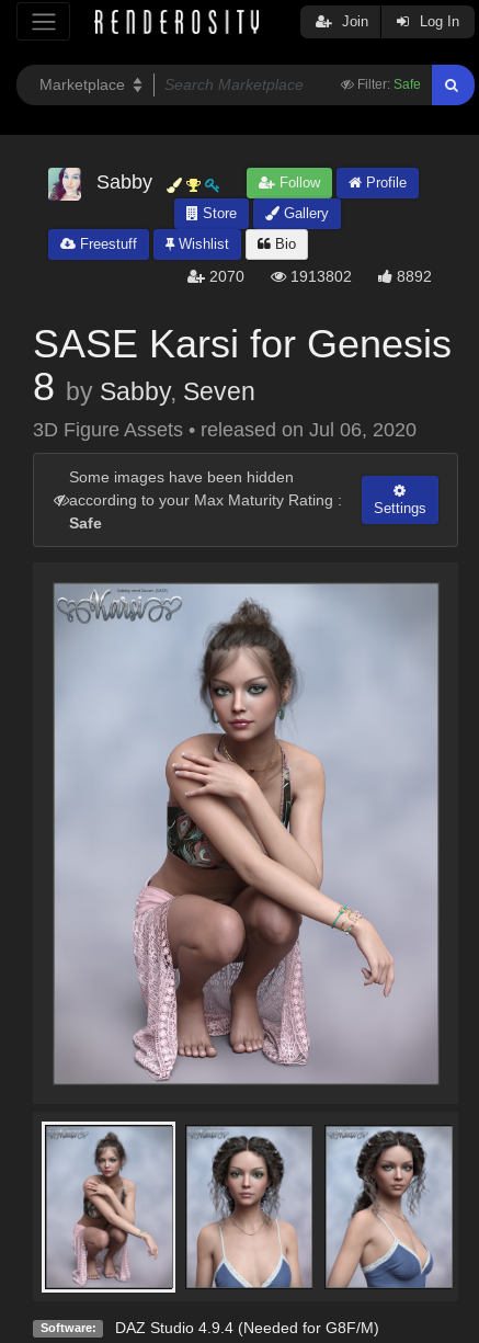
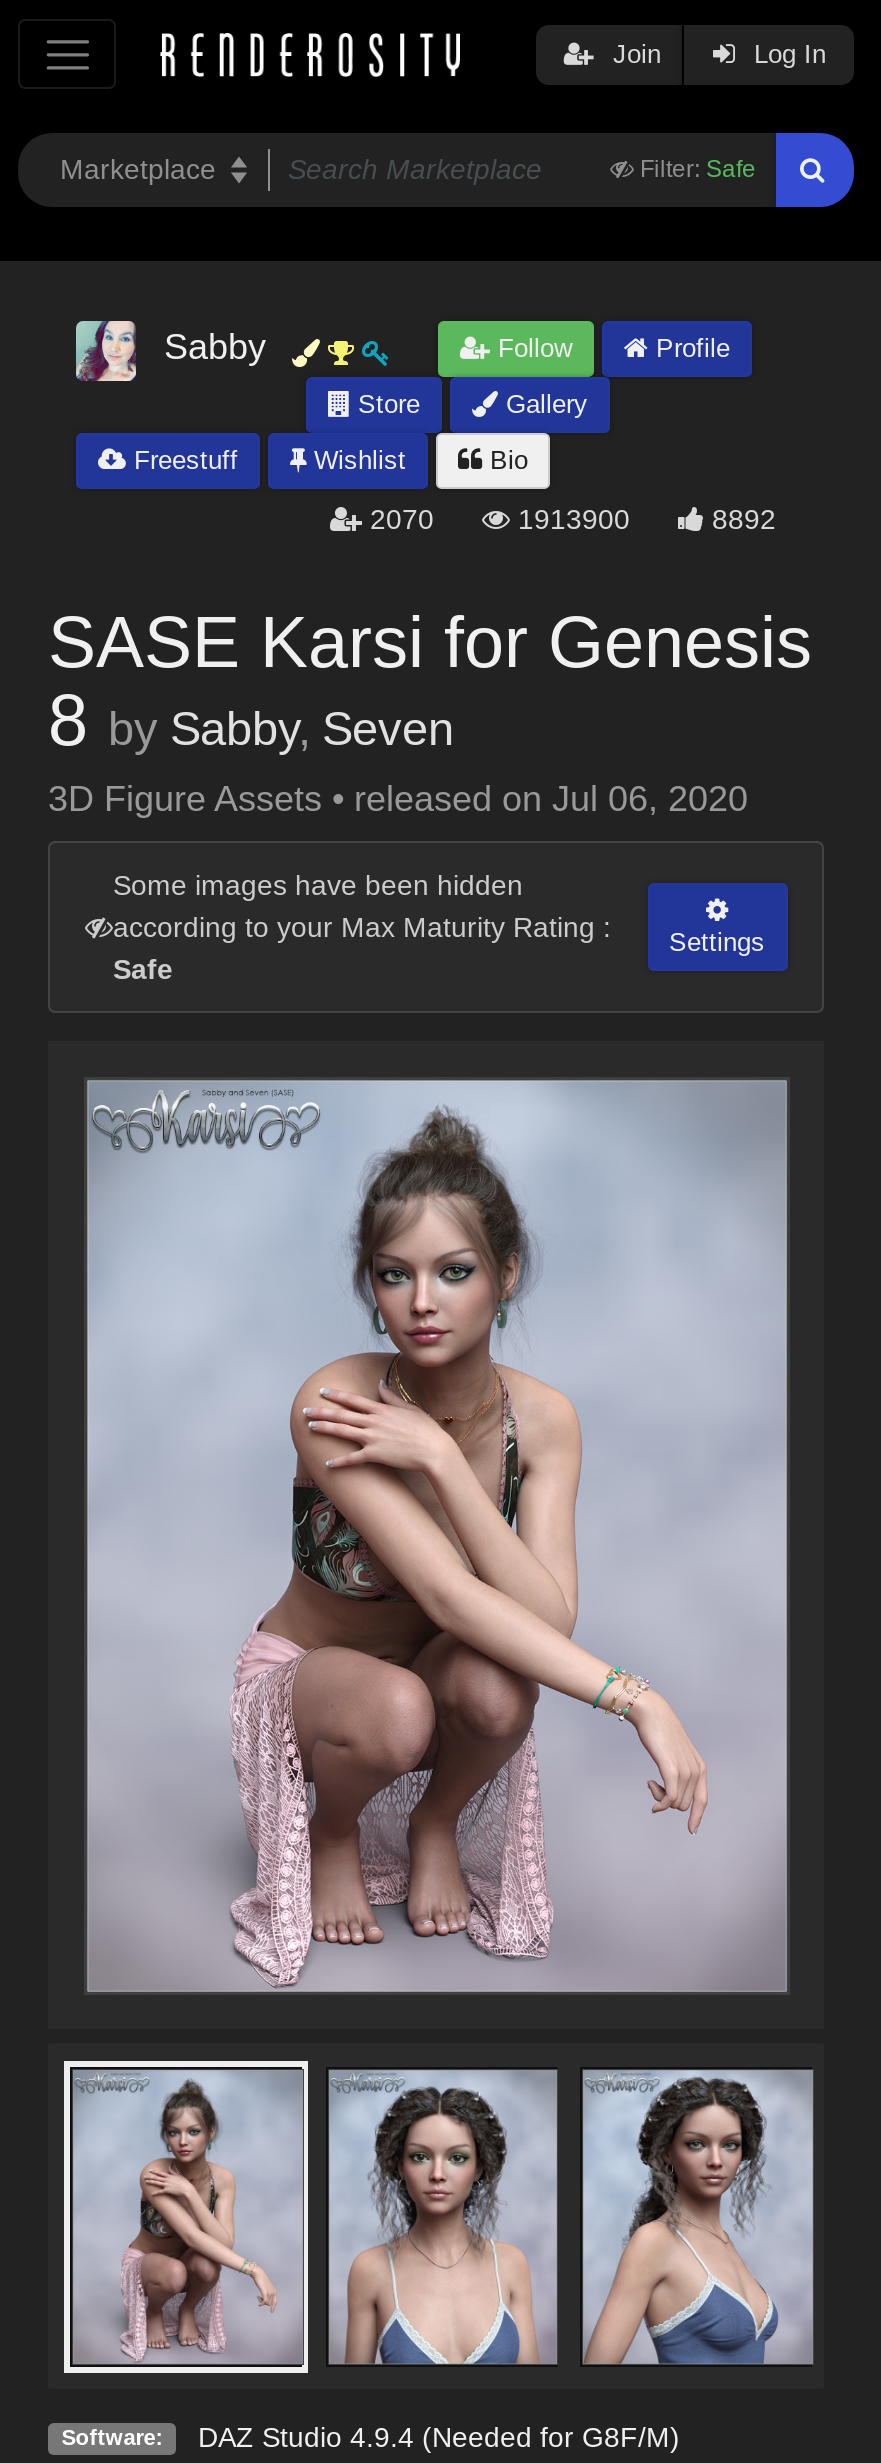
- 1913802
+ 1913900
